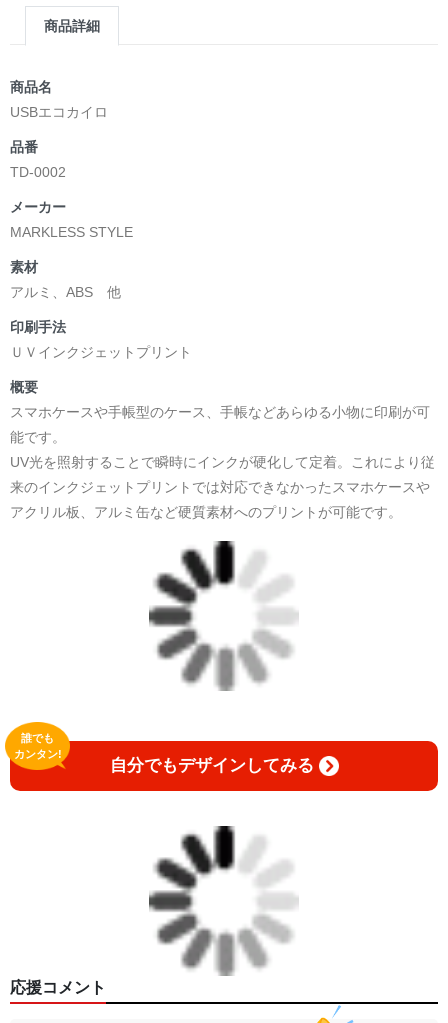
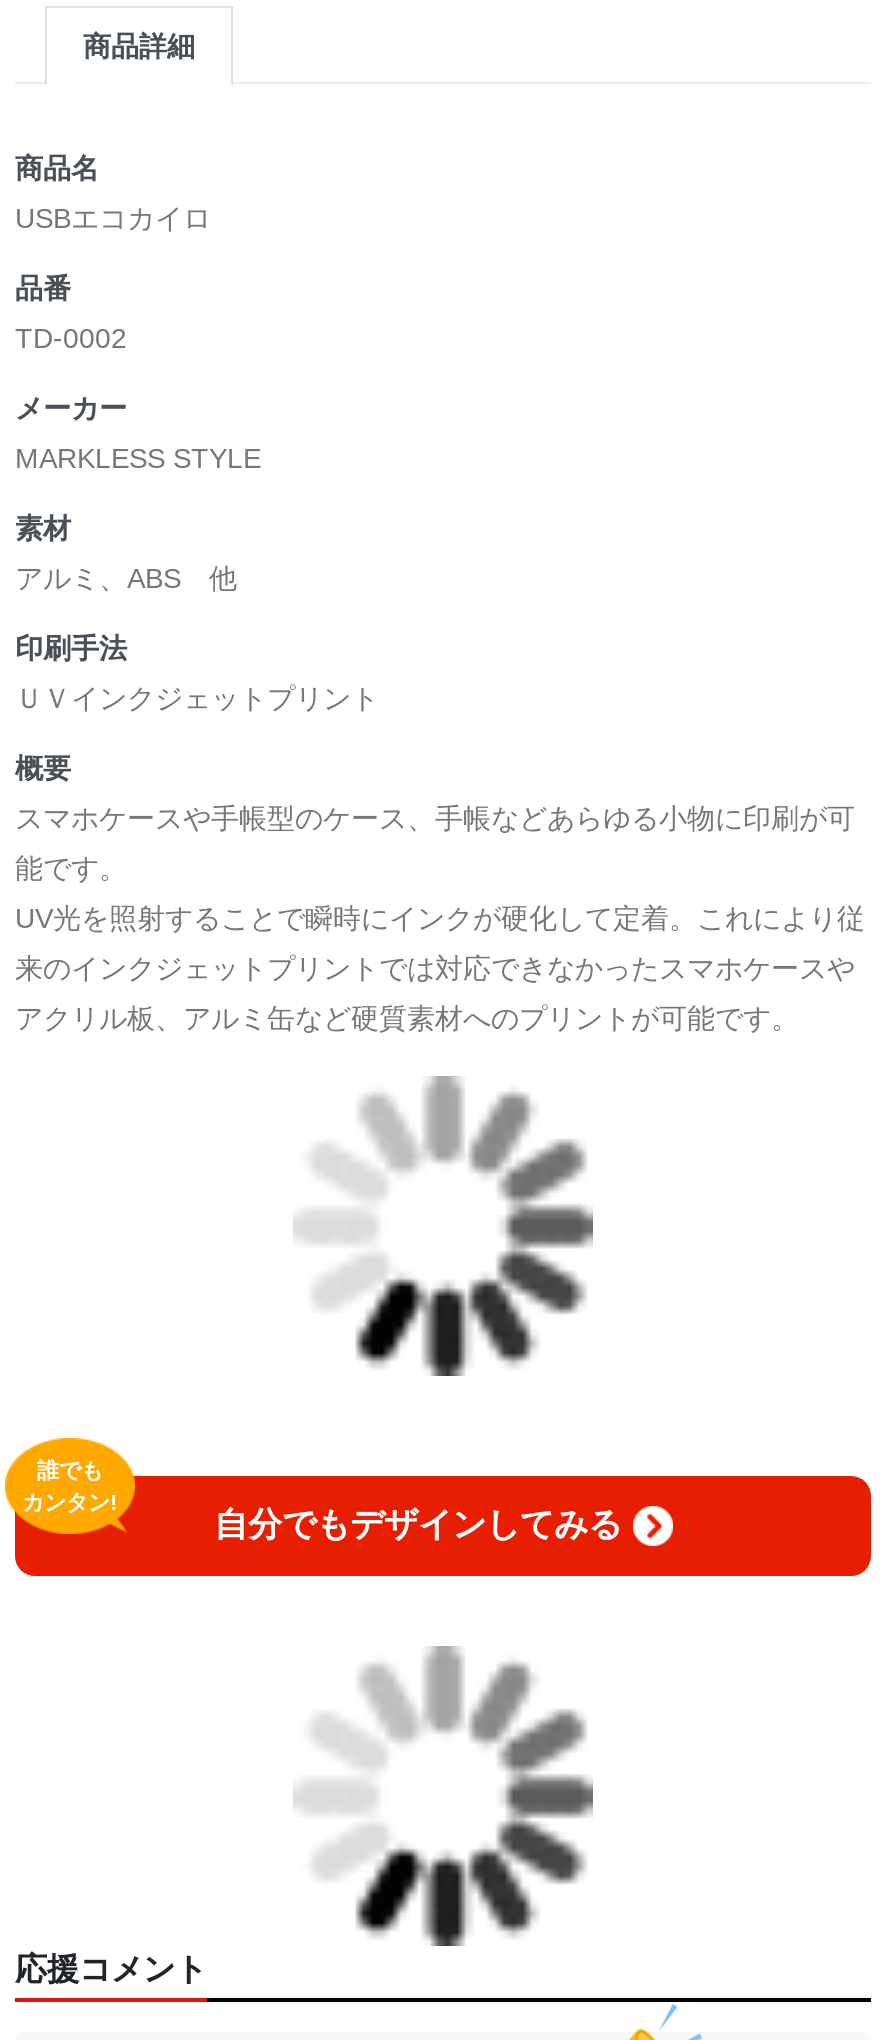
- [image]
+ [image]

- [image]
+ [image]
